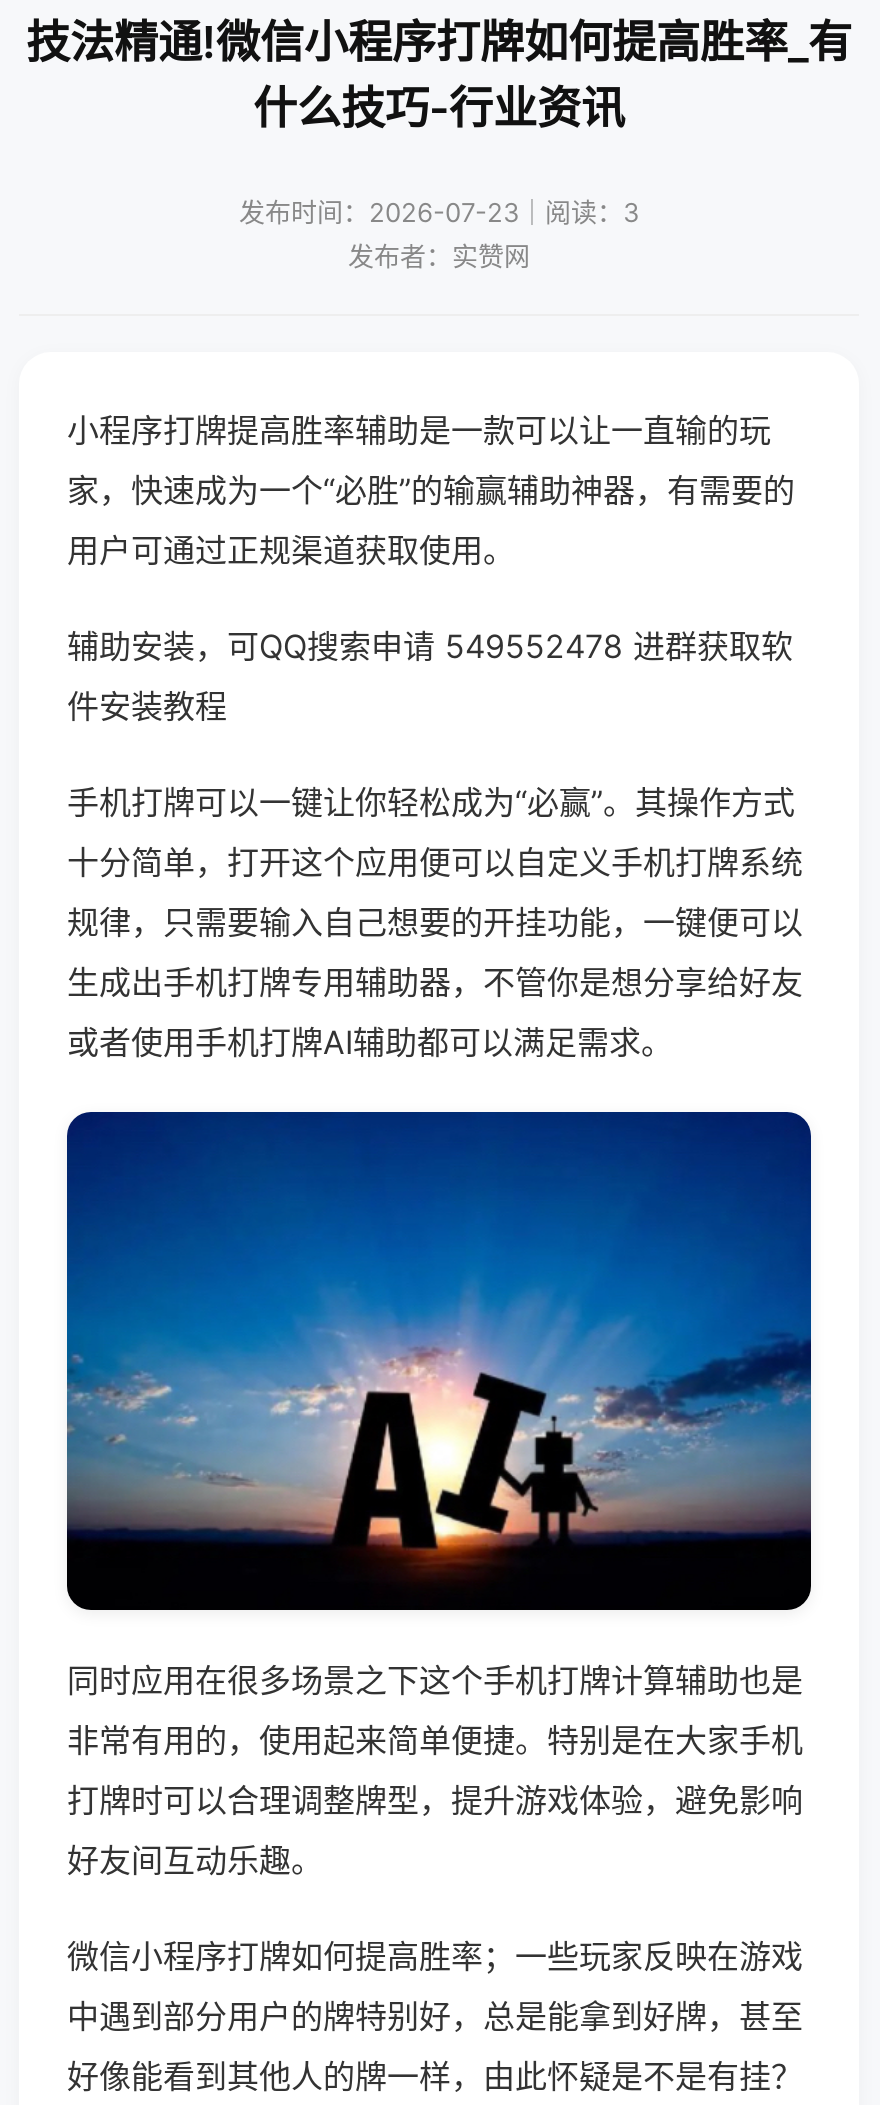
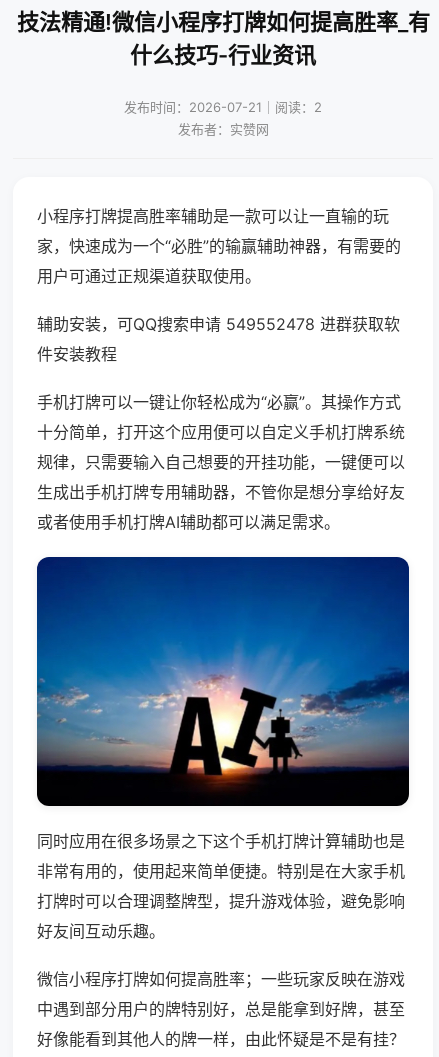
- 发布时间：2026-07-23｜阅读：3
+ 发布时间：2026-07-21｜阅读：2
